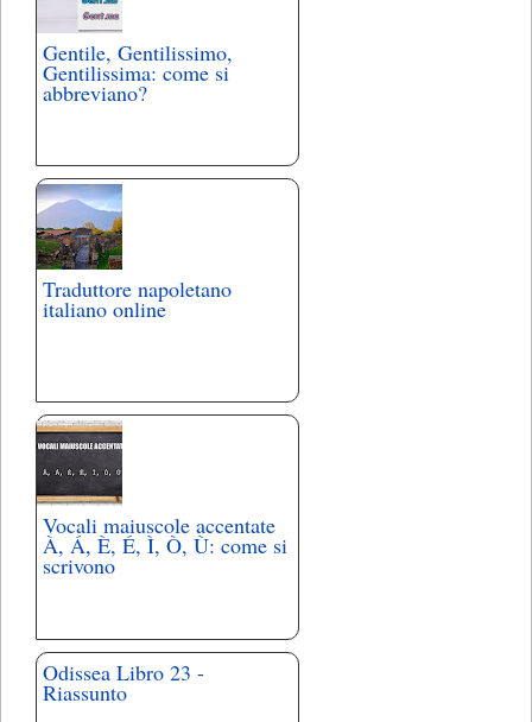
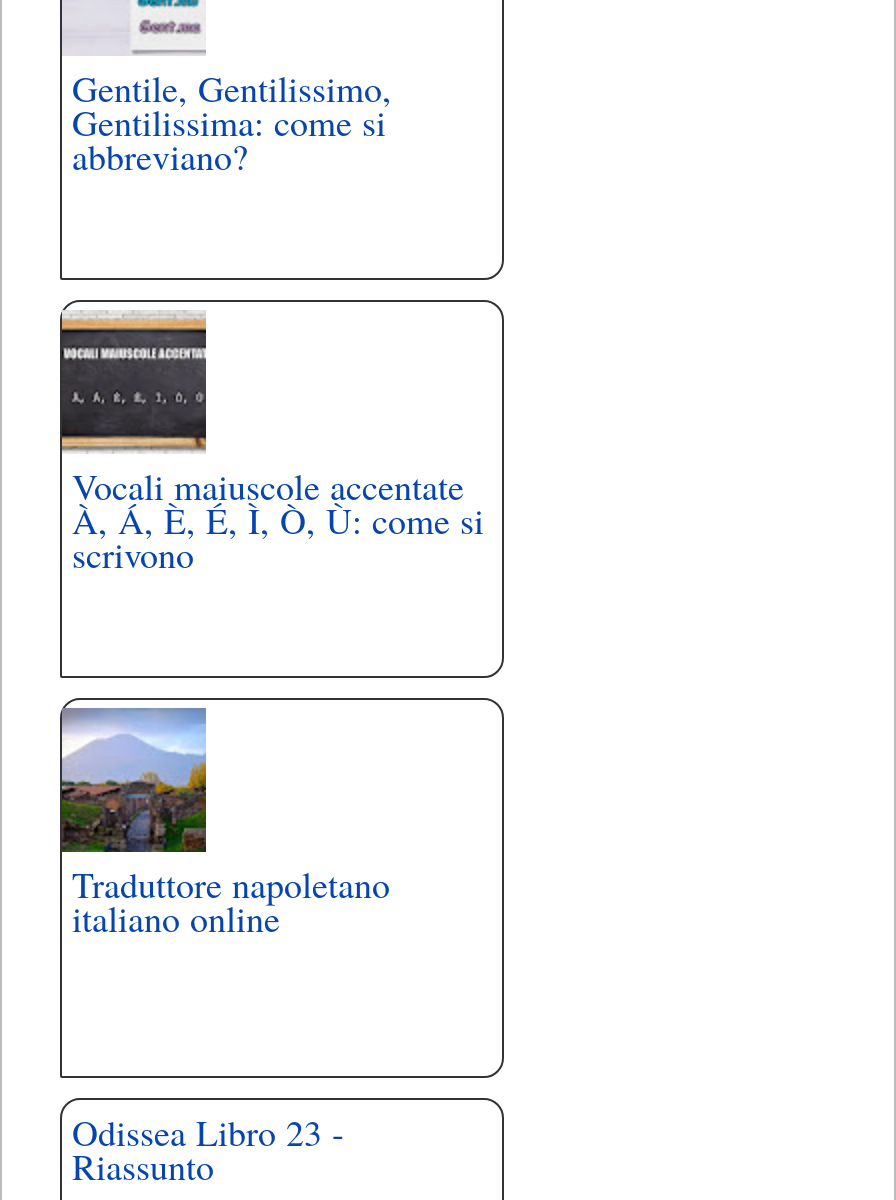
moved down: [image] | Traduttore napoletano | italiano online

moved up: [image] | Vocali maiuscole accentate | scrivono
